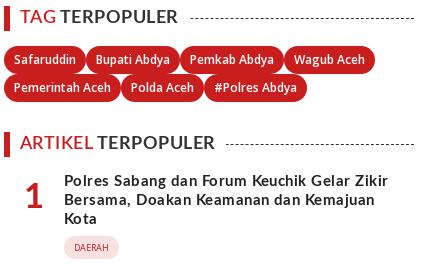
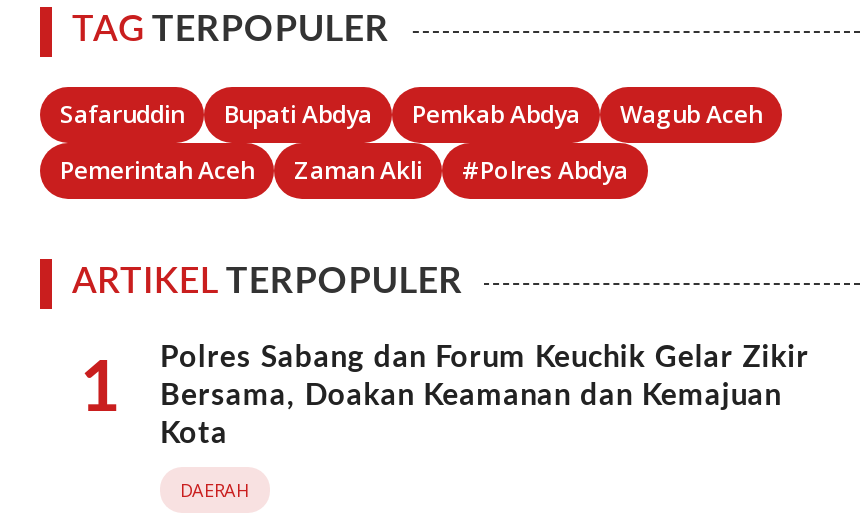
- Polda Aceh
+ Zaman Akli
